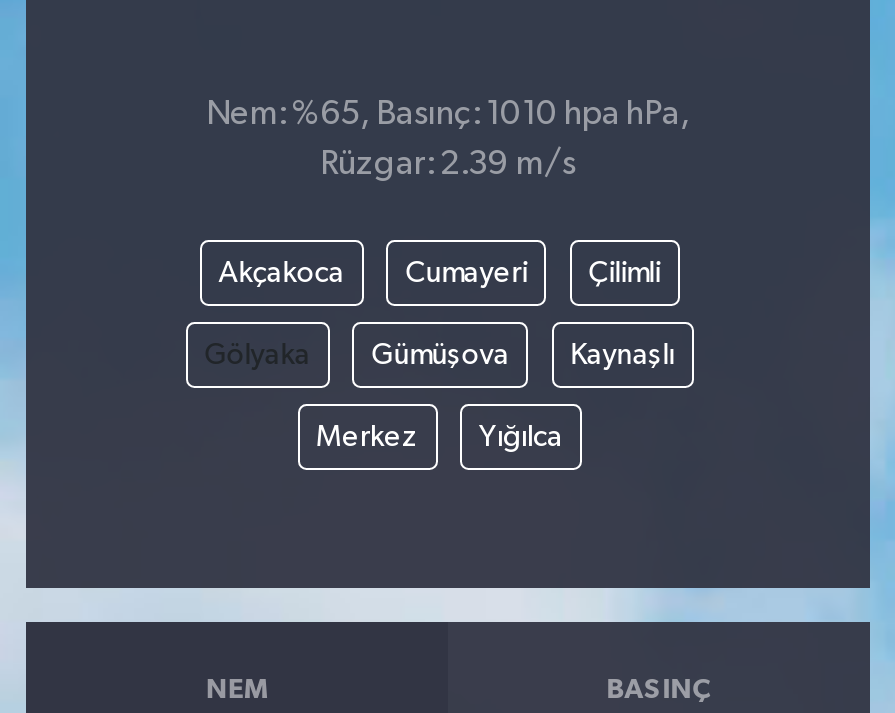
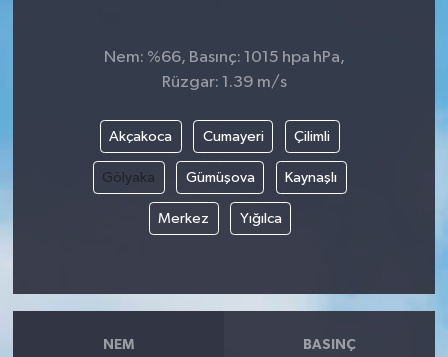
- Nem: %65, Basınç: 1010 hpa hPa,
+ Nem: %66, Basınç: 1015 hpa hPa,

- Rüzgar: 2.39 m/s
+ Rüzgar: 1.39 m/s
